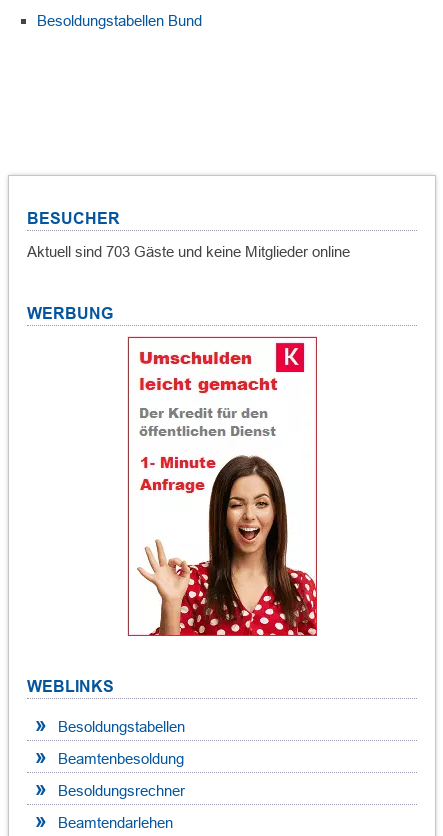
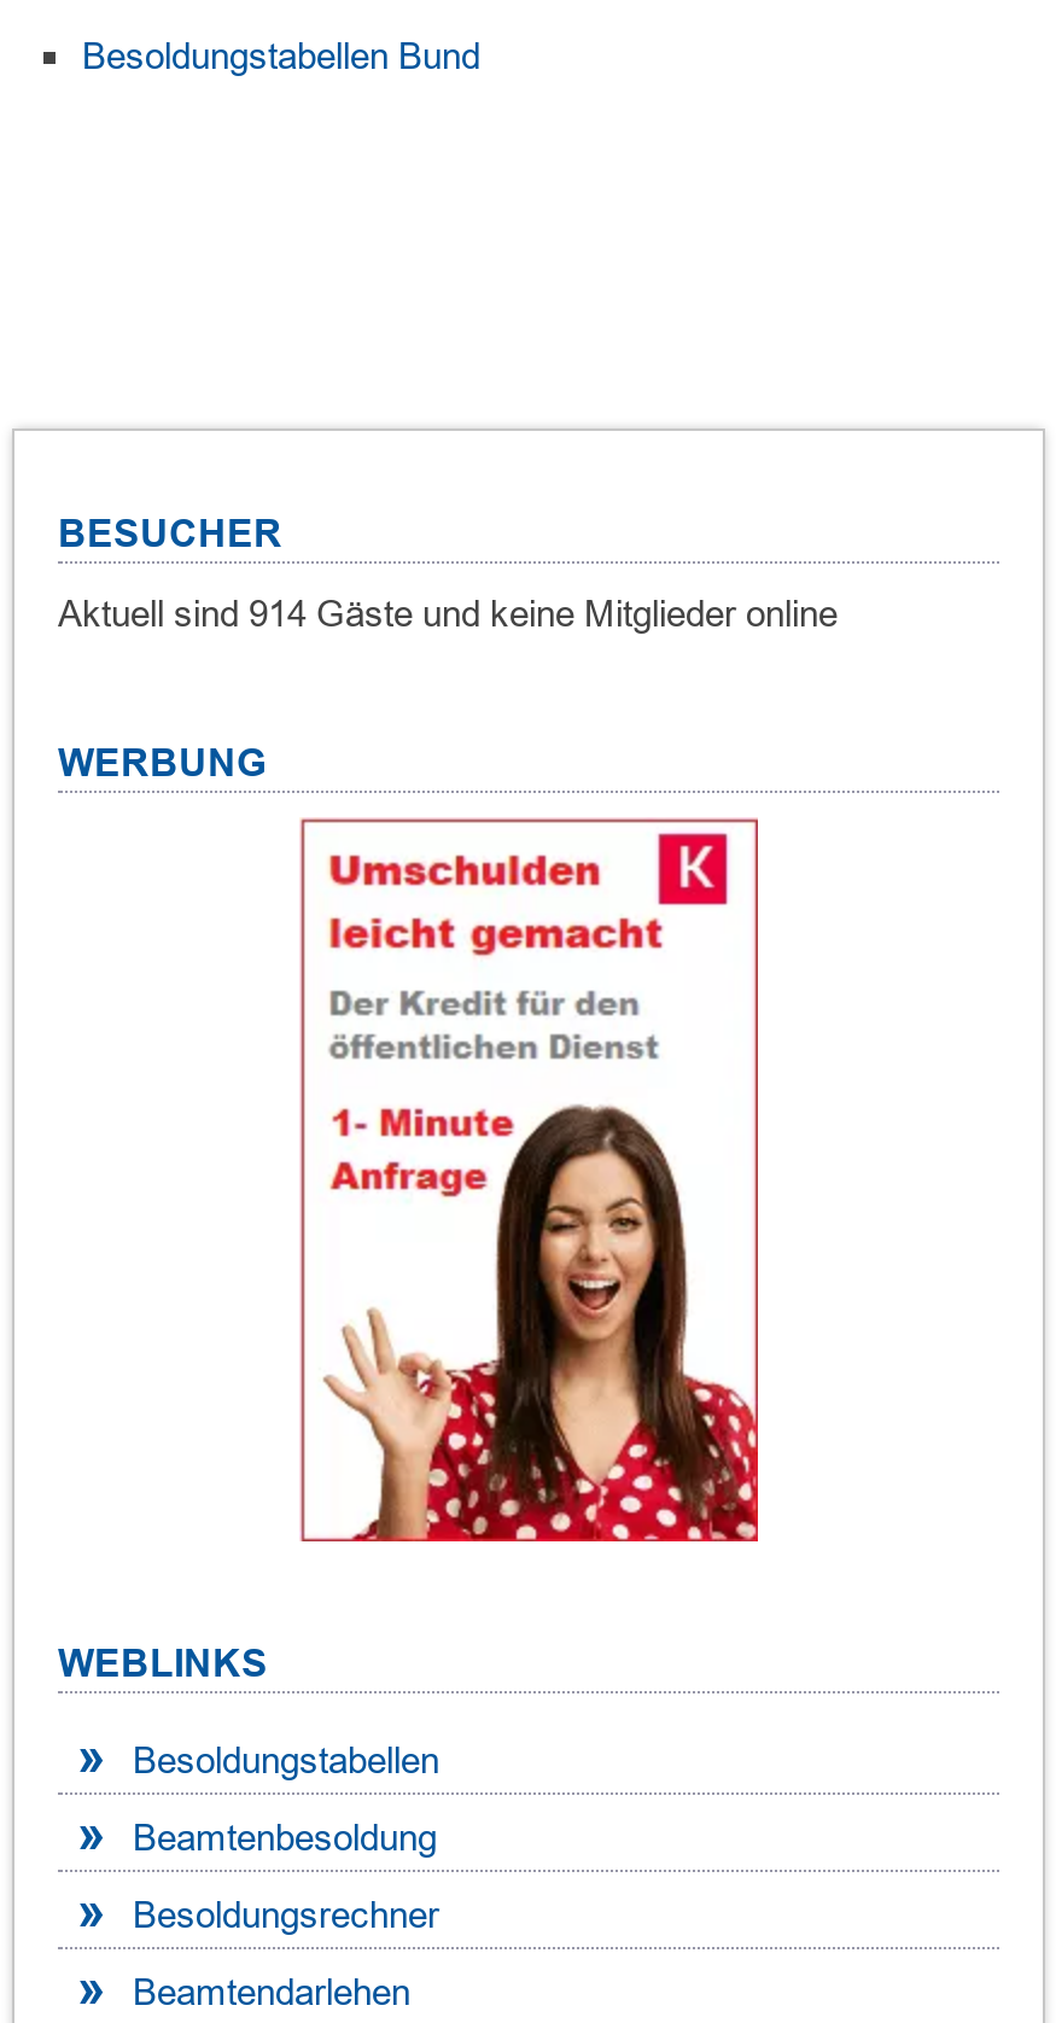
- Aktuell sind 703 Gäste und keine Mitglieder online
+ Aktuell sind 914 Gäste und keine Mitglieder online
